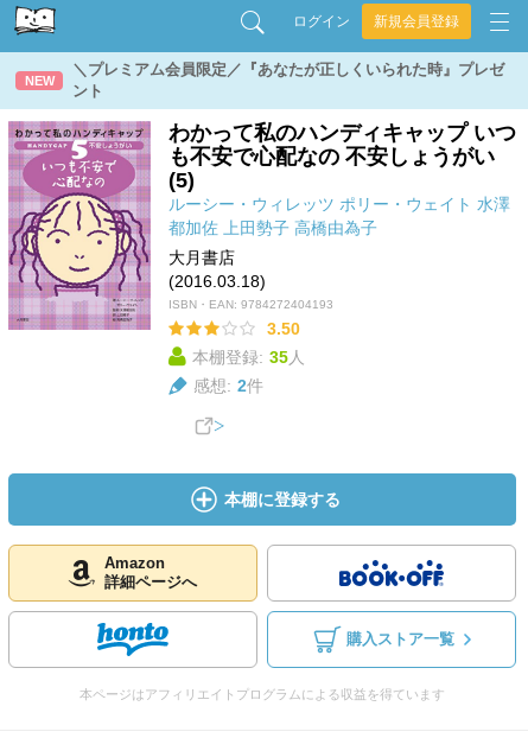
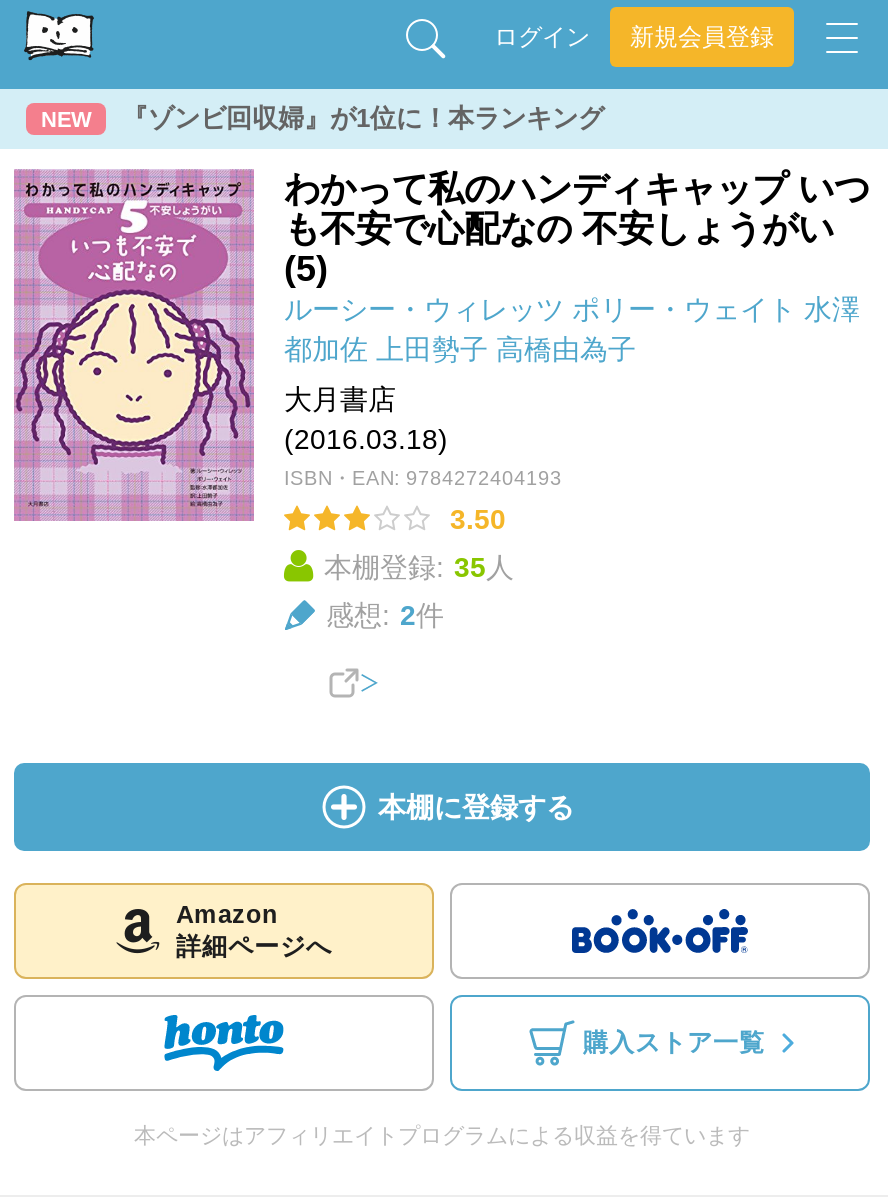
- ＼プレミアム会員限定／『あなたが正しくいられた時』プレゼ
- ント
+ 『ゾンビ回収婦』が1位に！本ランキング
